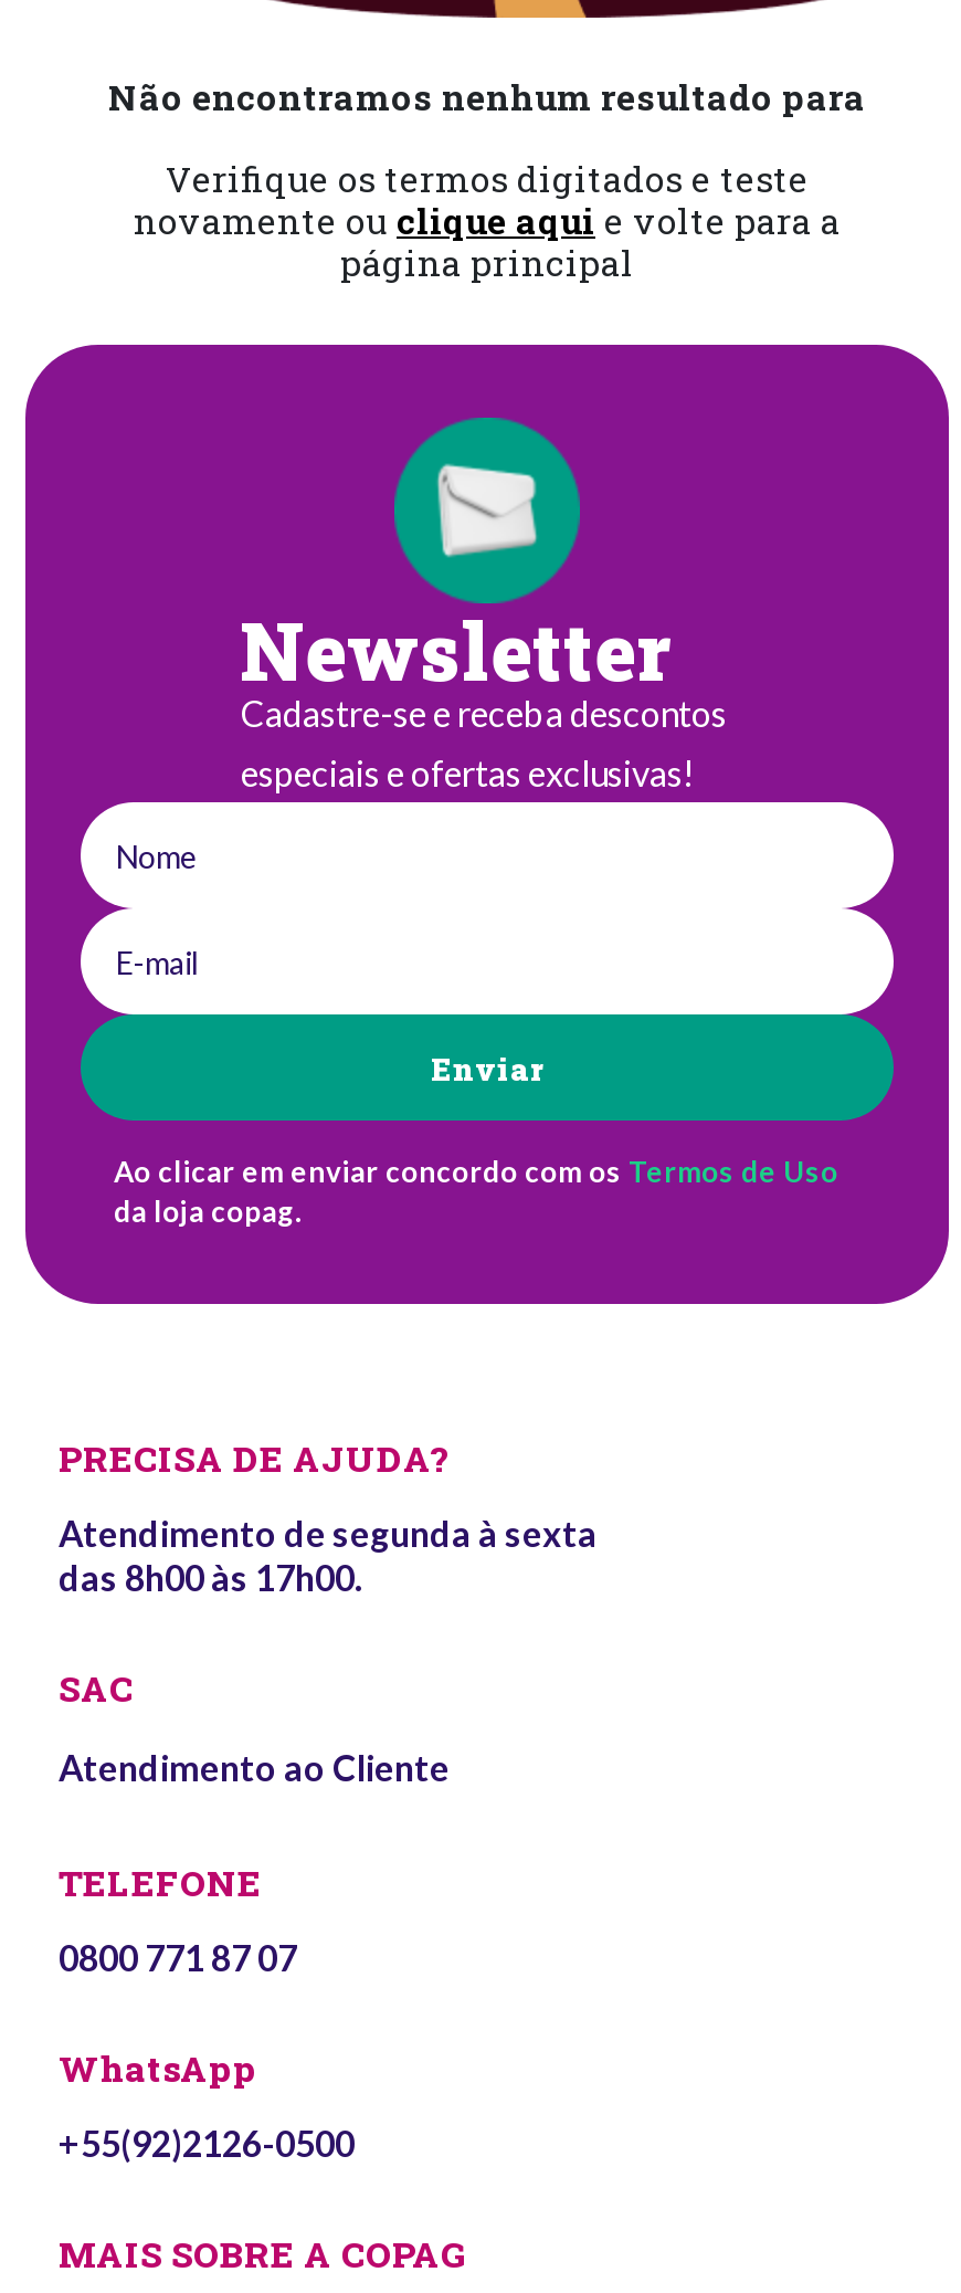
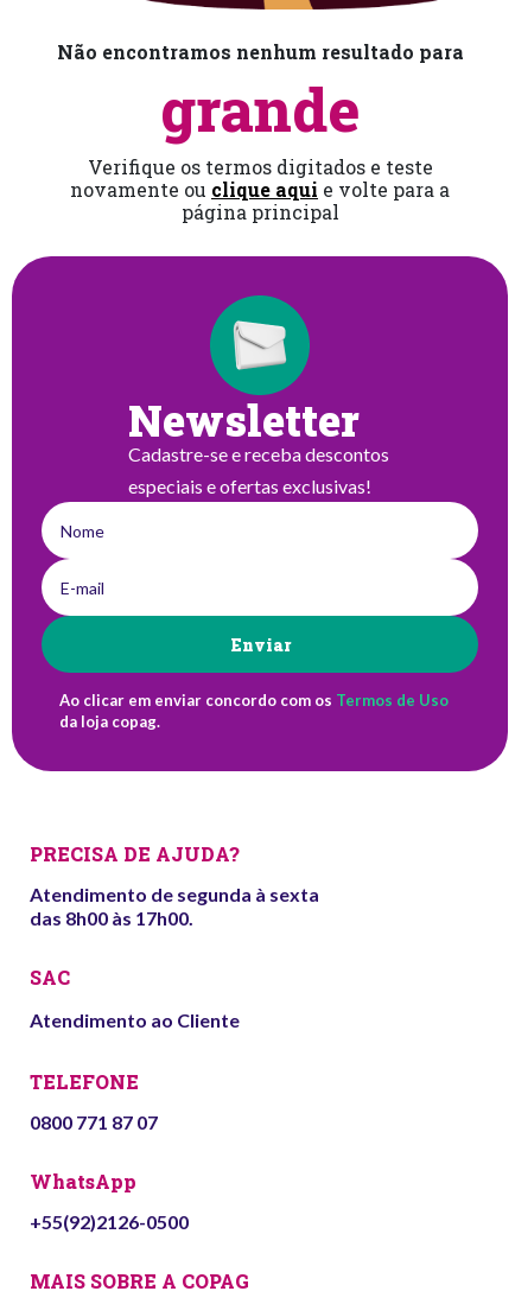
+ grande
